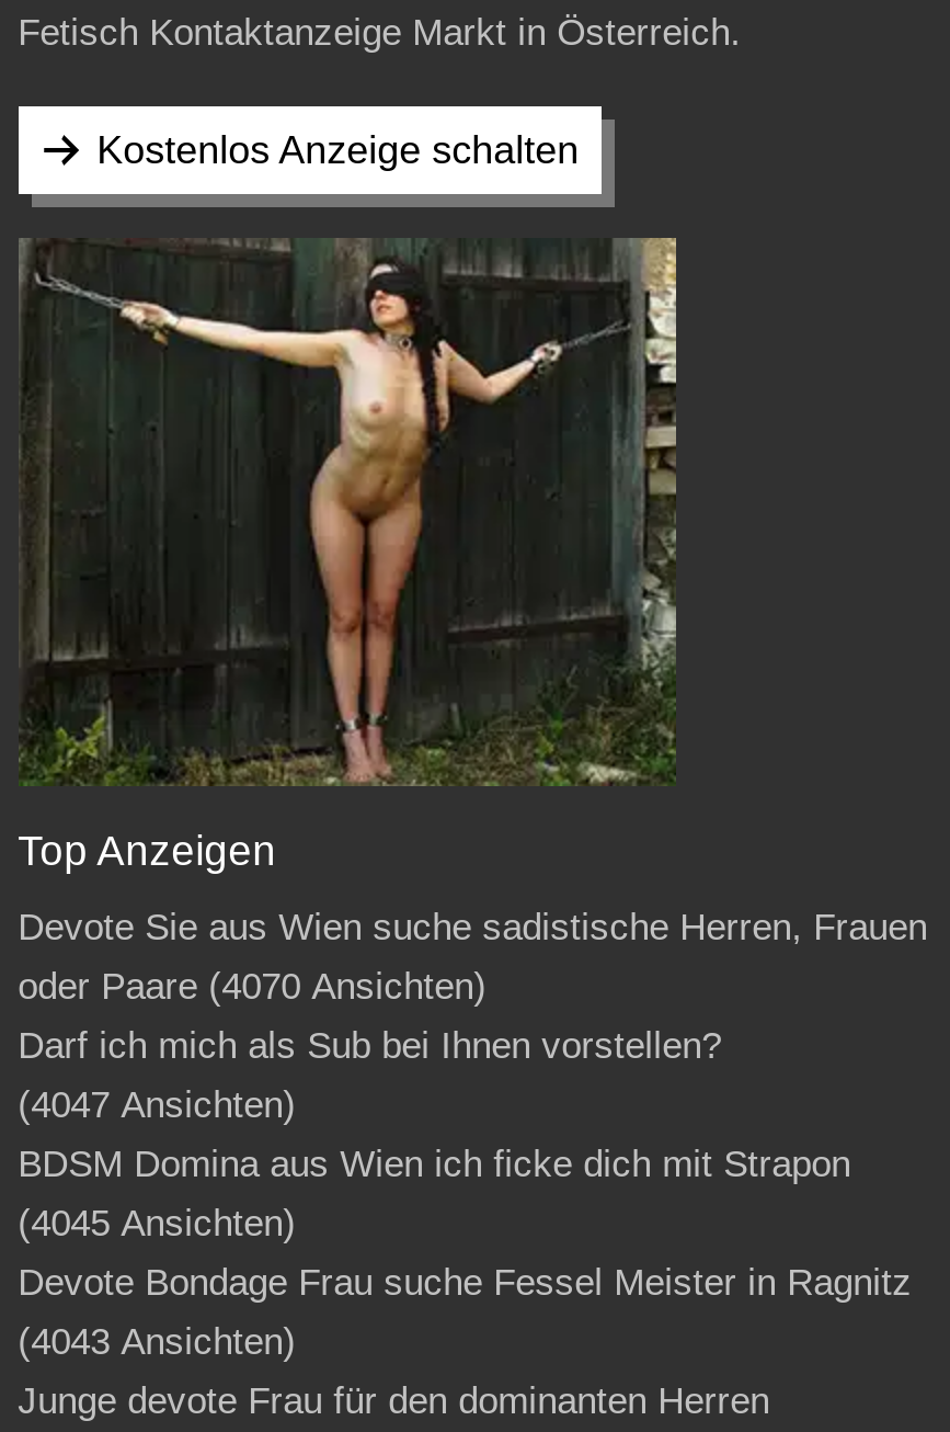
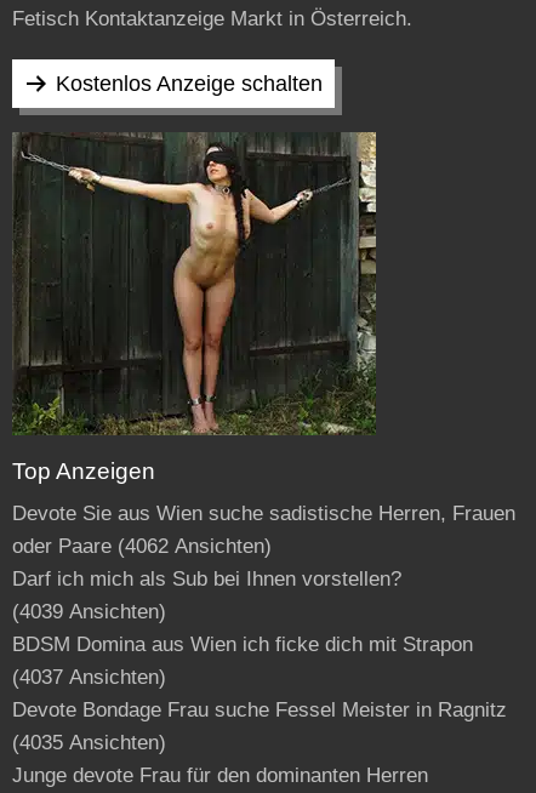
- oder Paare (4070 Ansichten)
+ oder Paare (4062 Ansichten)

- (4047 Ansichten)
+ (4039 Ansichten)

- (4045 Ansichten)
+ (4037 Ansichten)

- (4043 Ansichten)
+ (4035 Ansichten)
